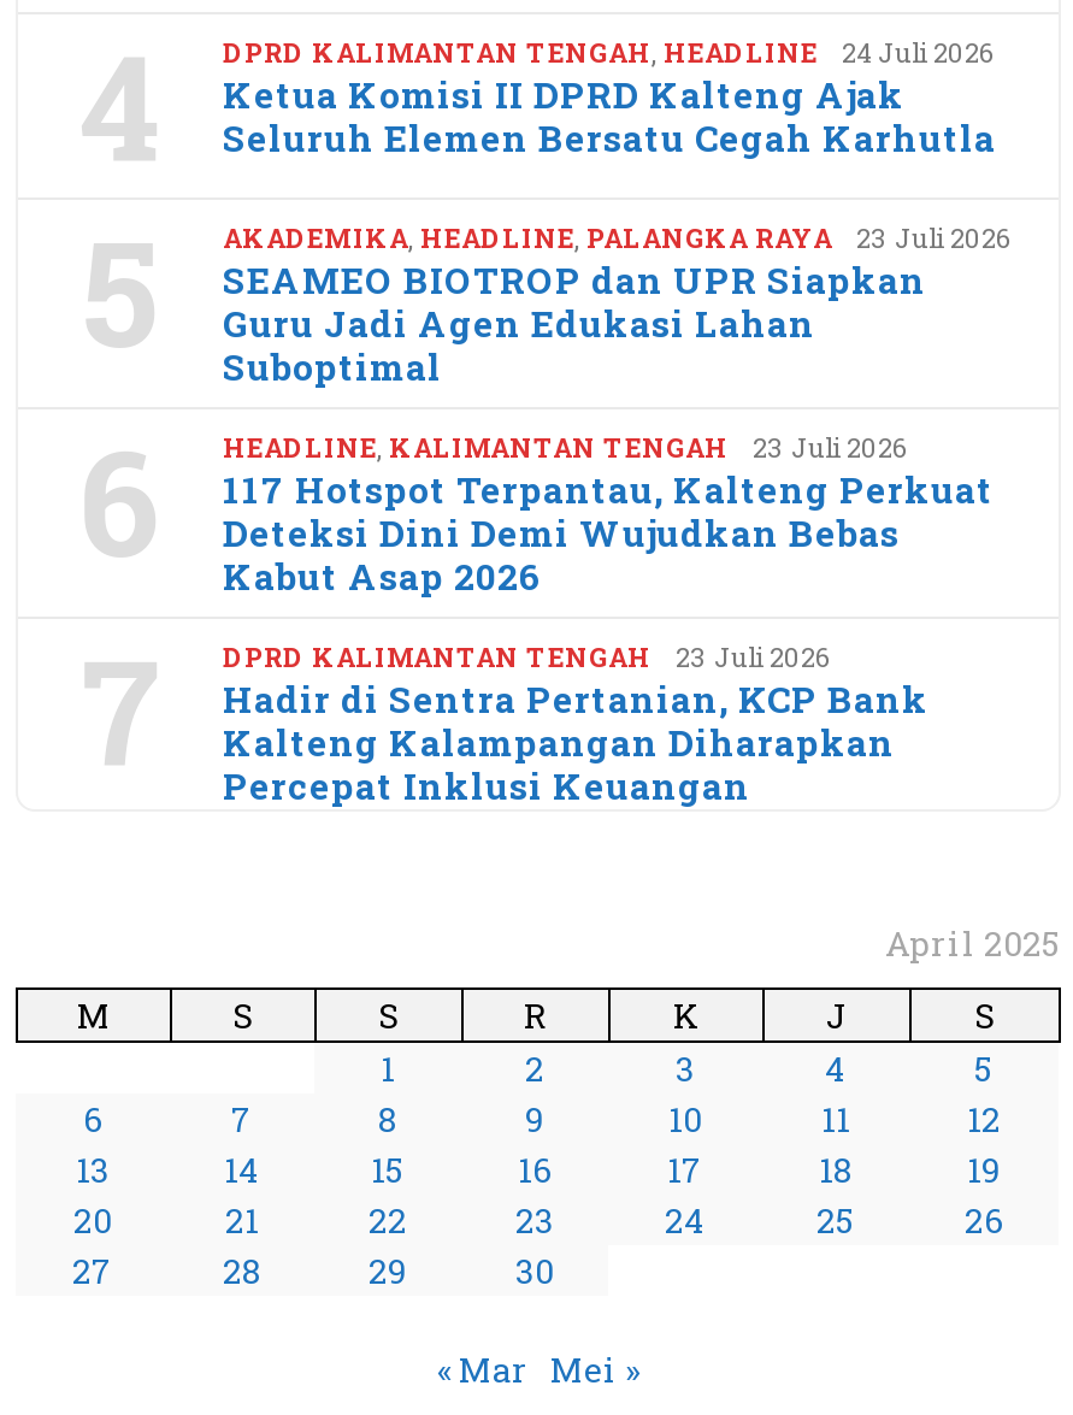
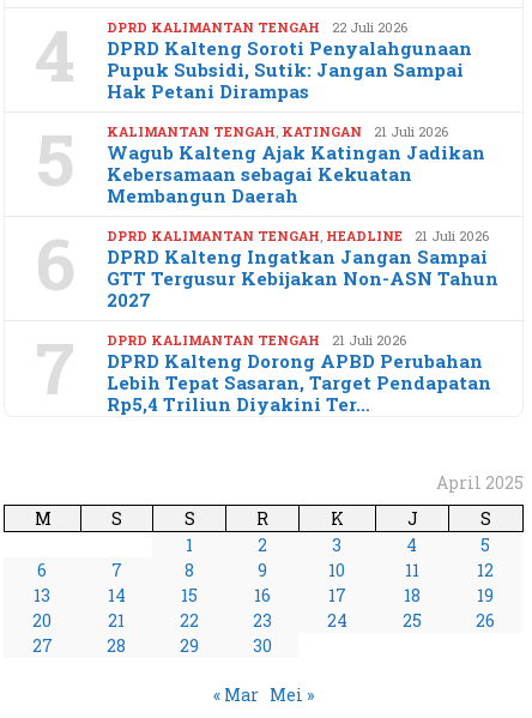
moved down: DPRD KALIMANTAN TENGAH, HEADLINE

- 24 Juli 2026
- Ketua Komisi II DPRD Kalteng Ajak
- Seluruh Elemen Bersatu Cegah Karhutla
+ DPRD KALIMANTAN TENGAH
+ 22 Juli 2026
+ DPRD Kalteng Soroti Penyalahgunaan
+ Pupuk Subsidi, Sutik: Jangan Sampai
+ Hak Petani Dirampas

- AKADEMIKA, HEADLINE, PALANGKA RAYA
- 23 Juli 2026
- SEAMEO BIOTROP dan UPR Siapkan
- Guru Jadi Agen Edukasi Lahan
- Suboptimal
+ KALIMANTAN TENGAH, KATINGAN
+ 21 Juli 2026
+ Wagub Kalteng Ajak Katingan Jadikan
+ Kebersamaan sebagai Kekuatan
+ Membangun Daerah

- HEADLINE, KALIMANTAN TENGAH
- 23 Juli 2026
- 117 Hotspot Terpantau, Kalteng Perkuat
- Deteksi Dini Demi Wujudkan Bebas
- Kabut Asap 2026
+ 21 Juli 2026
+ DPRD Kalteng Ingatkan Jangan Sampai
+ GTT Tergusur Kebijakan Non-ASN Tahun
+ 2027

- 23 Juli 2026
- Hadir di Sentra Pertanian, KCP Bank
- Kalteng Kalampangan Diharapkan
- Percepat Inklusi Keuangan
+ 21 Juli 2026
+ DPRD Kalteng Dorong APBD Perubahan
+ Lebih Tepat Sasaran, Target Pendapatan
+ Rp5,4 Triliun Diyakini Ter…
